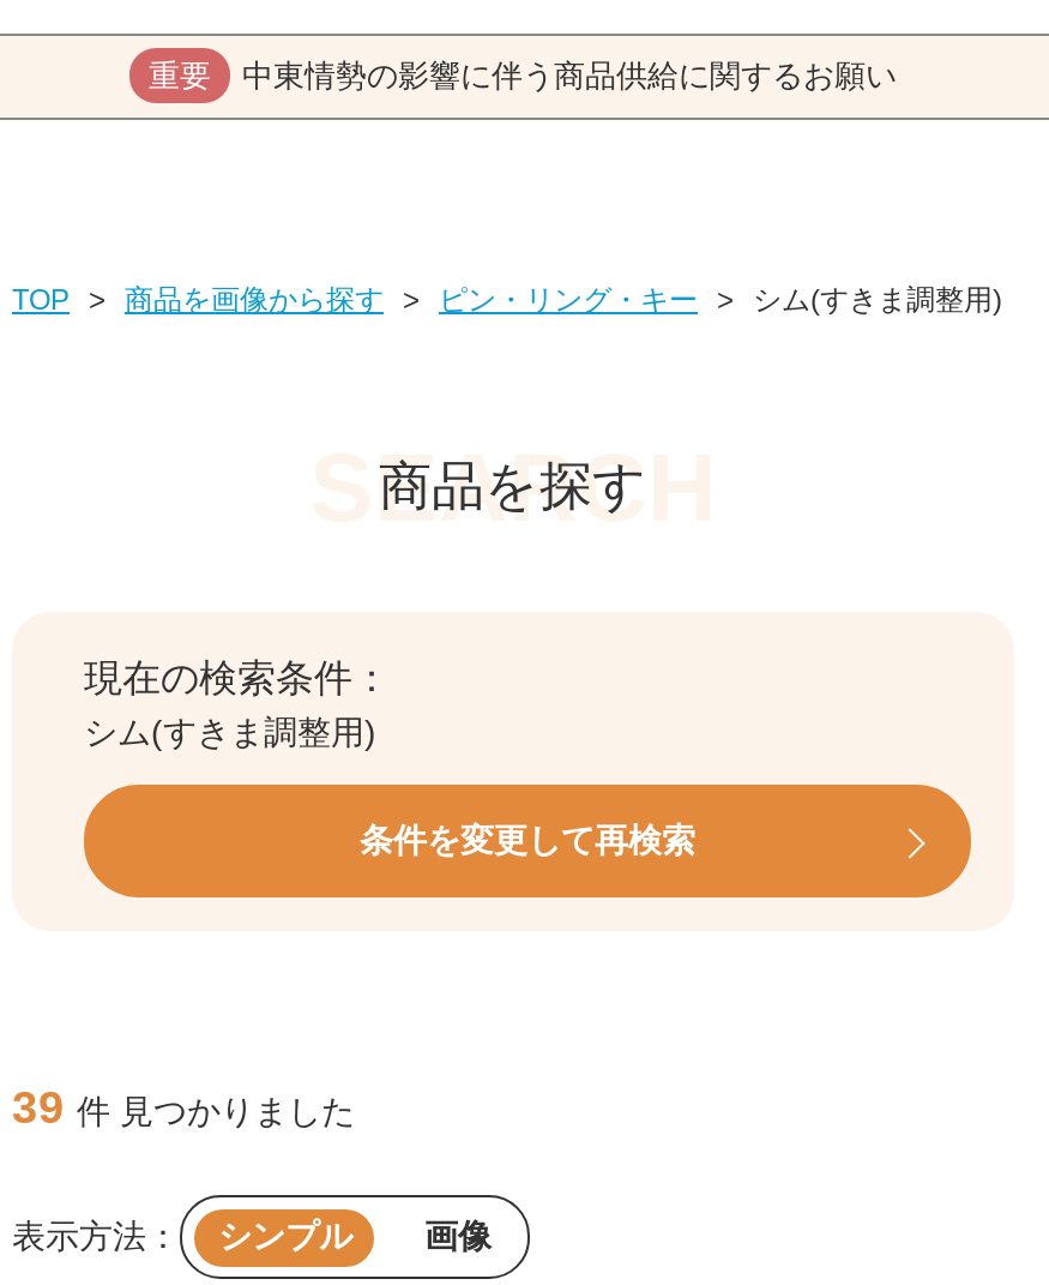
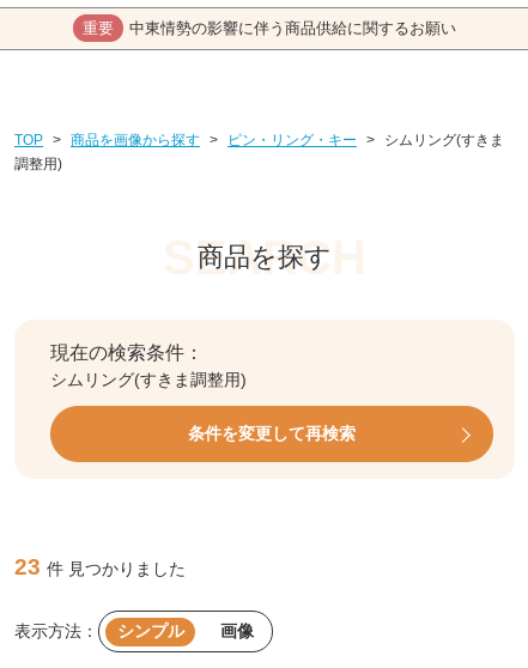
- TOP > 商品を画像から探す > ピン・リング・キー > シム(すきま調整用)
+ TOP > 商品を画像から探す > ピン・リング・キー > シムリング(すきま
+ 調整用)

- シム(すきま調整用)
+ シムリング(すきま調整用)

- 39 件 見つかりました
+ 23 件 見つかりました
